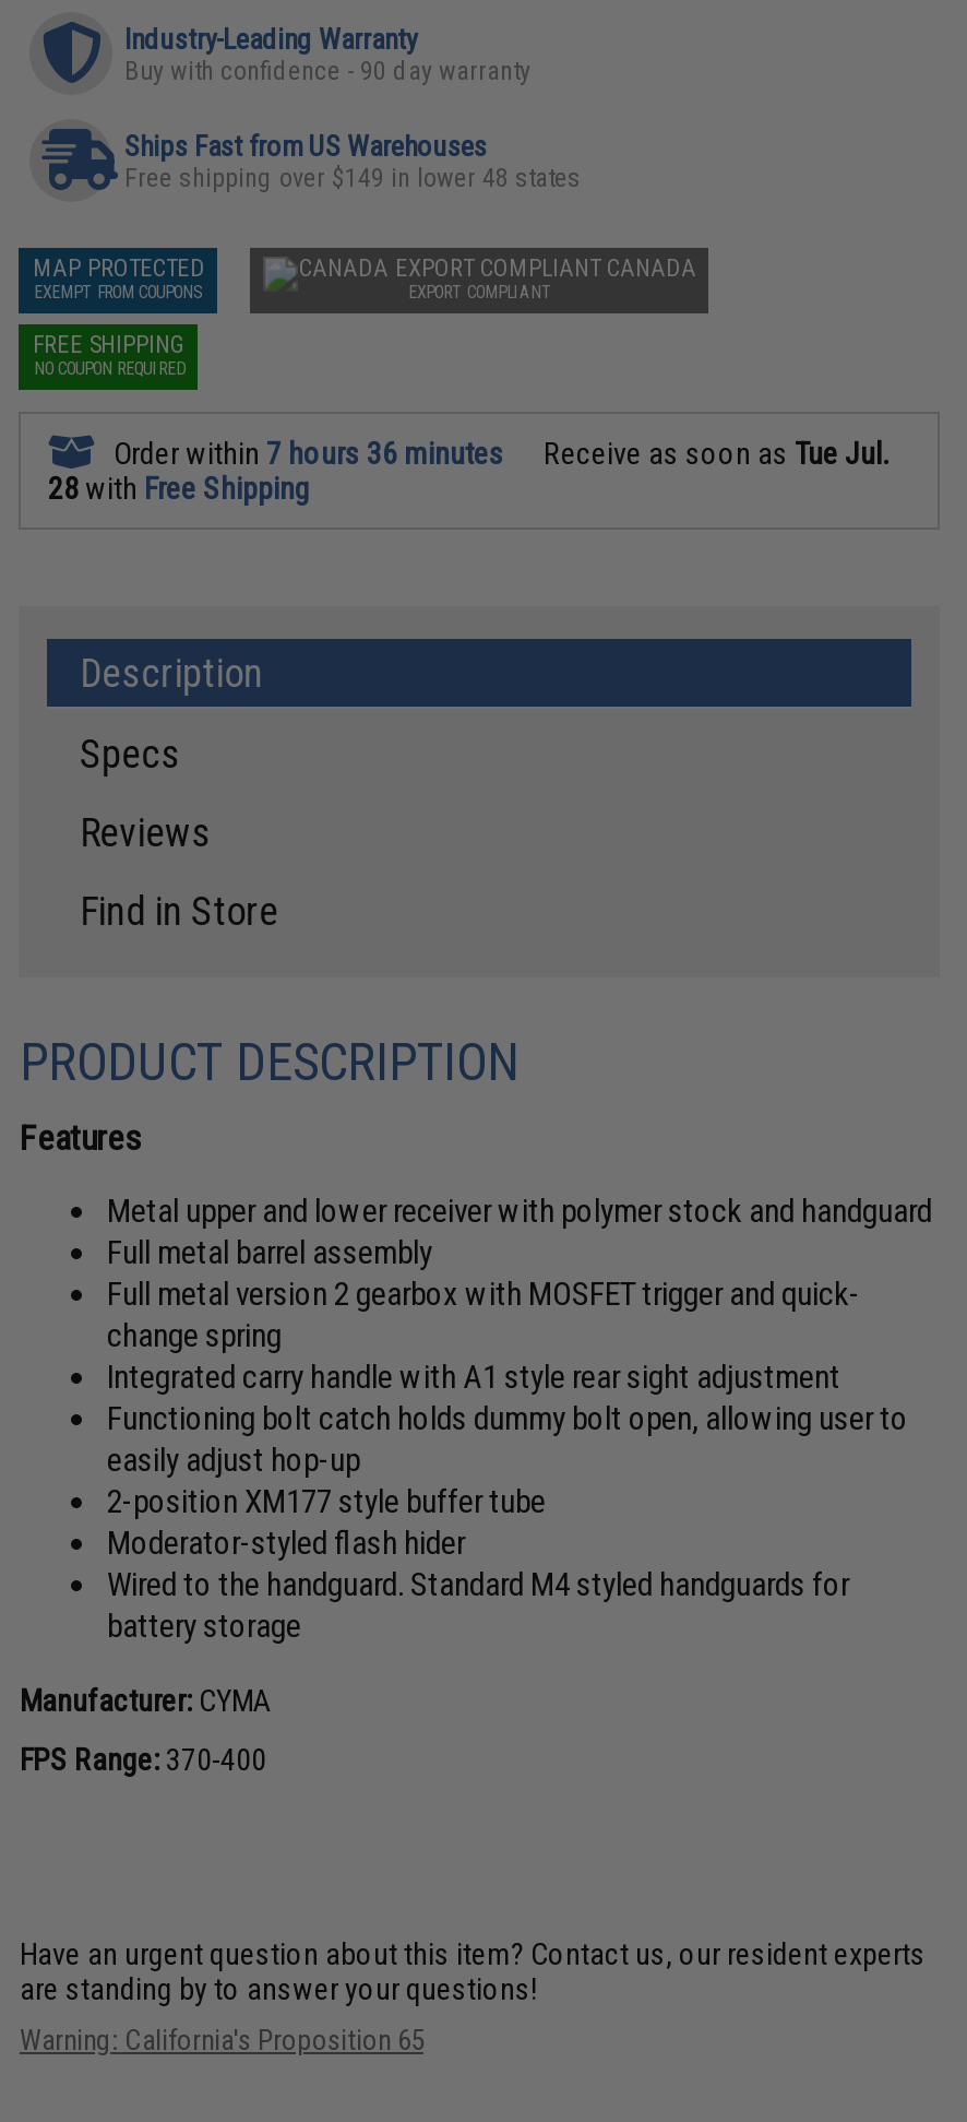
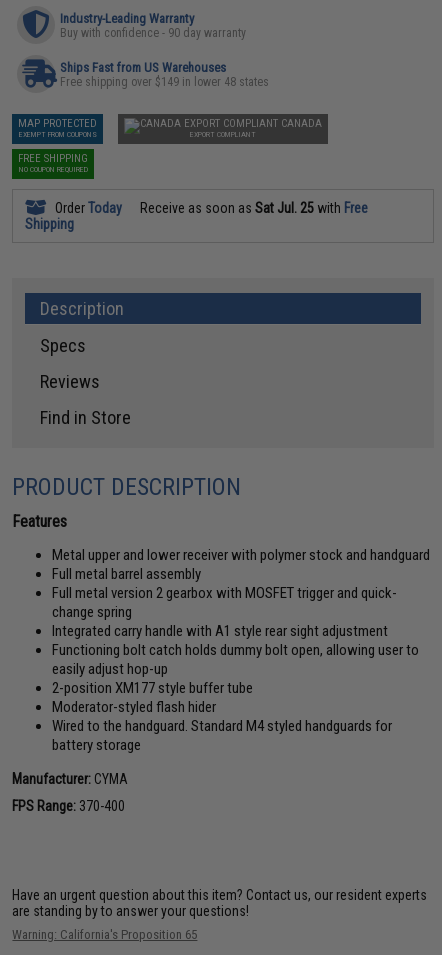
- Order within 7 hours 36 minutes
- Receive as soon as Tue Jul.
- 28 with Free Shipping
+ Order Today
+ Receive as soon as Sat Jul. 25 with Free
+ Shipping
